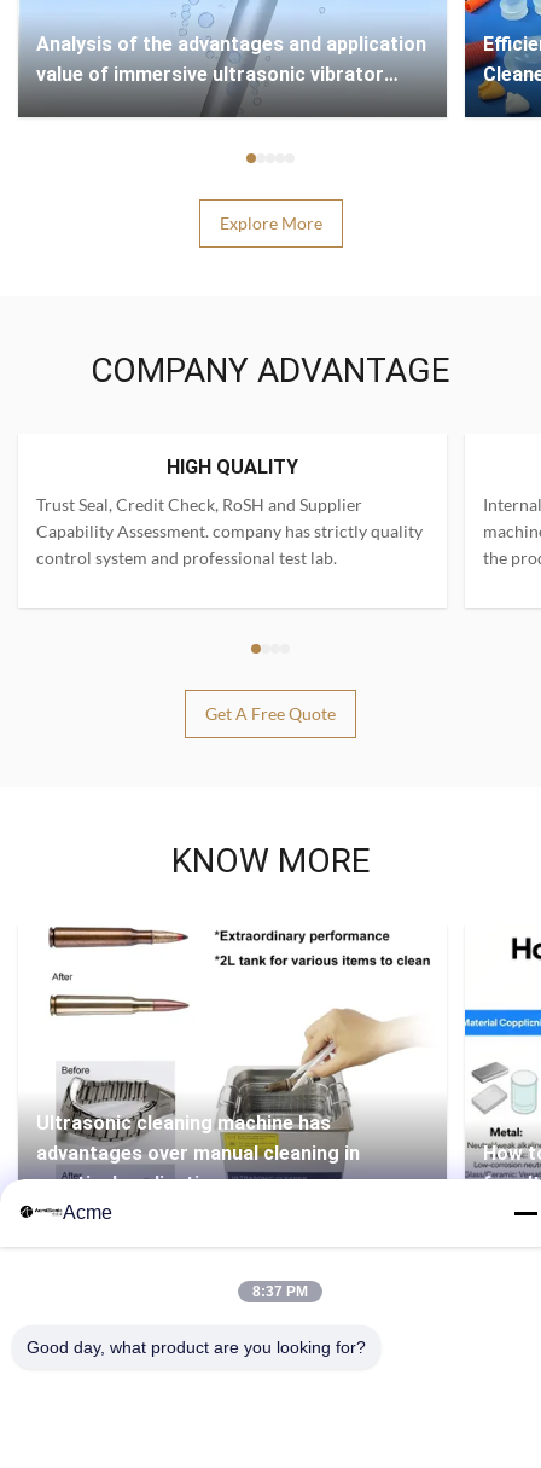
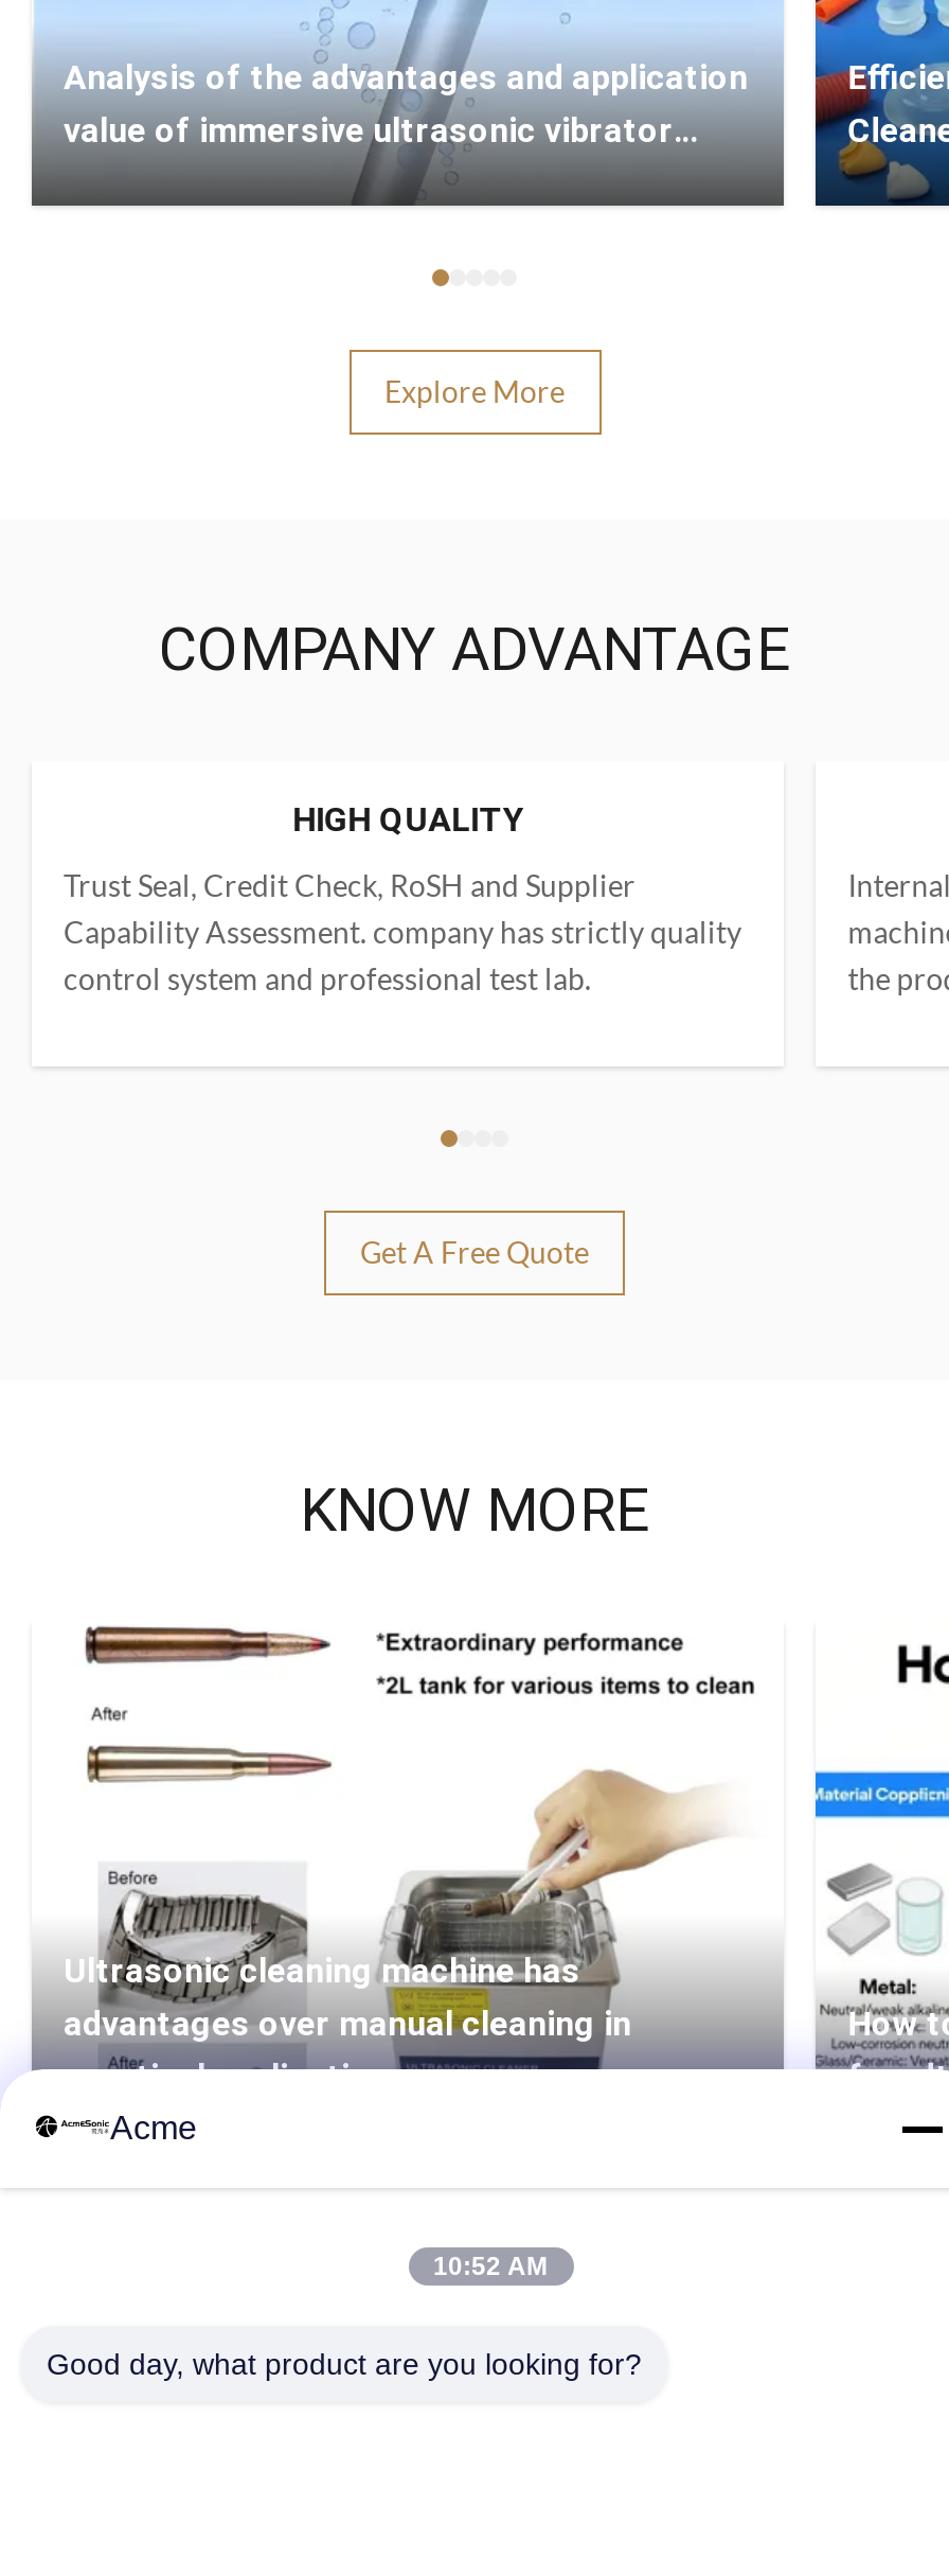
- 8:37 PM
+ 10:52 AM
